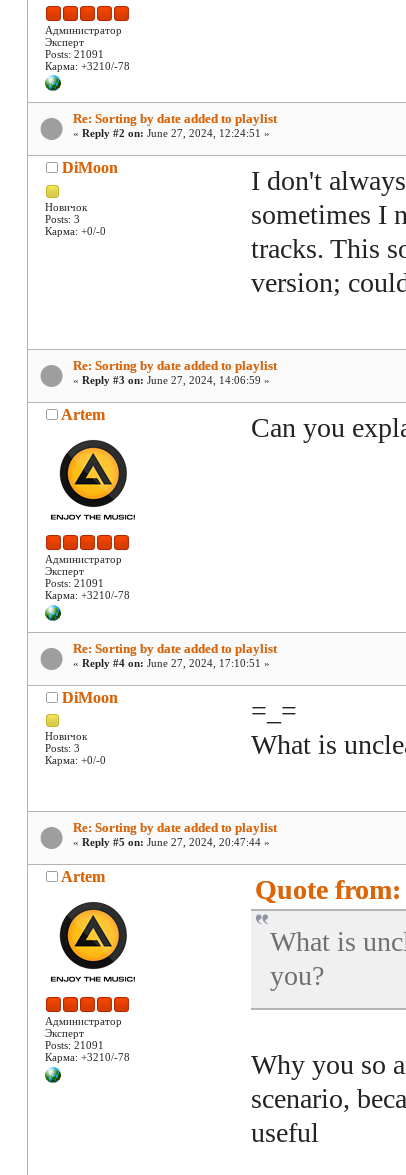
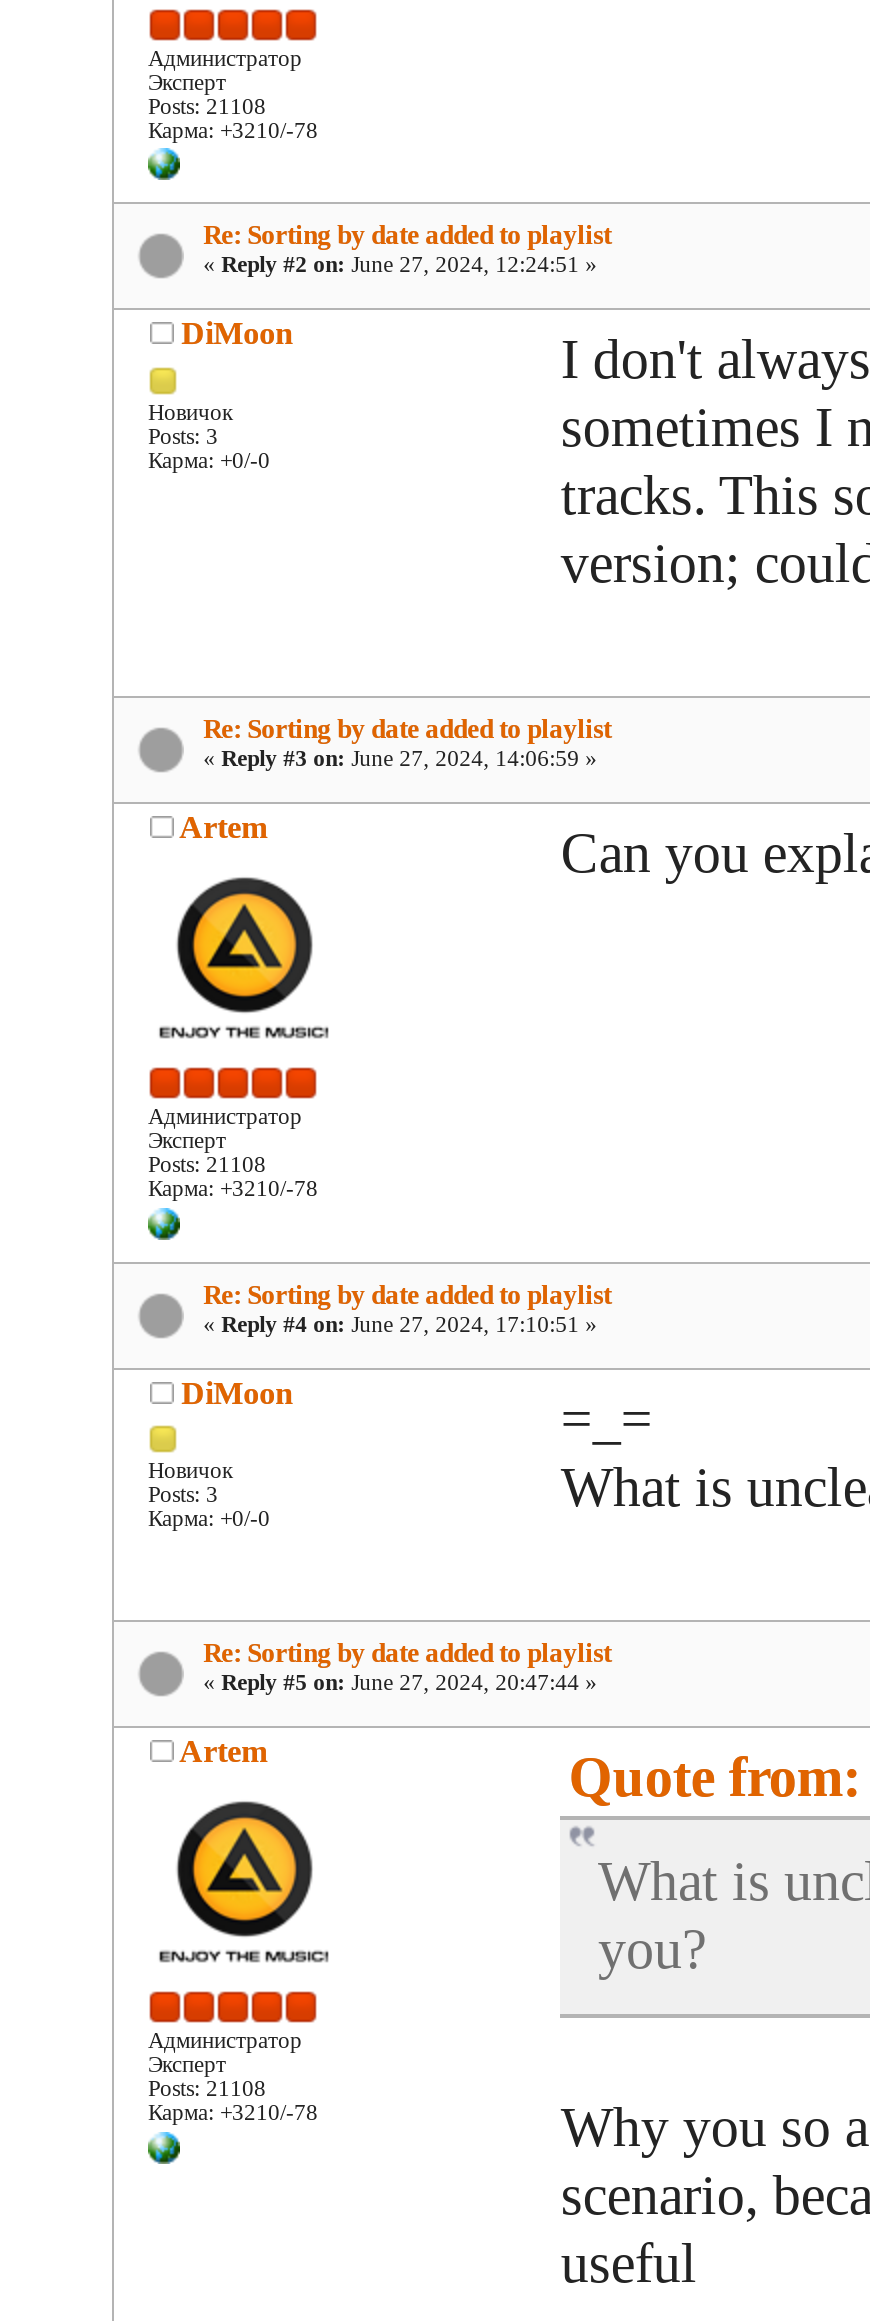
- Posts: 21091
+ Posts: 21108

- Posts: 21091
+ Posts: 21108

- Posts: 21091
+ Posts: 21108
